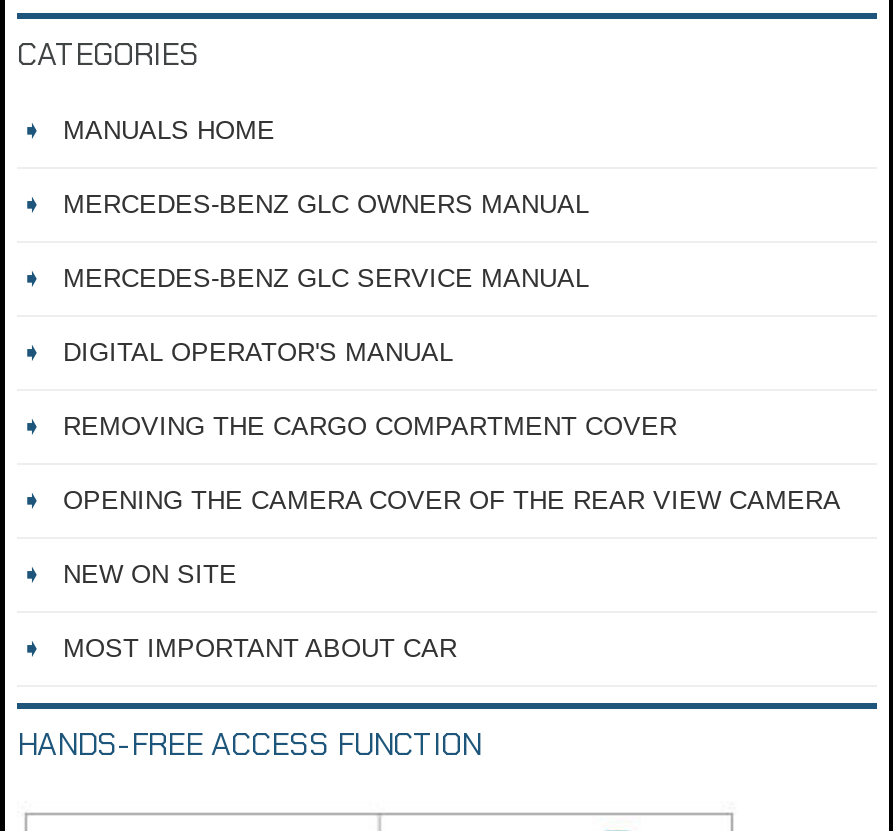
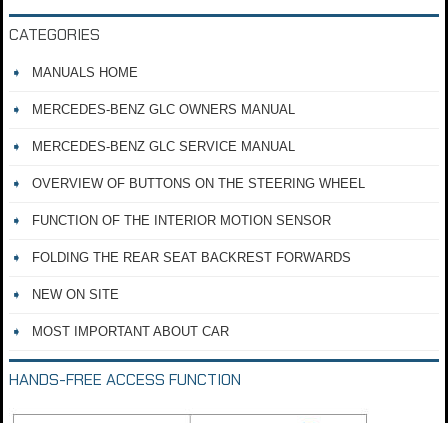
- DIGITAL OPERATOR'S MANUAL
+ OVERVIEW OF BUTTONS ON THE STEERING WHEEL

- REMOVING THE CARGO COMPARTMENT COVER
+ FUNCTION OF THE INTERIOR MOTION SENSOR

- OPENING THE CAMERA COVER OF THE REAR VIEW CAMERA
+ FOLDING THE REAR SEAT BACKREST FORWARDS
